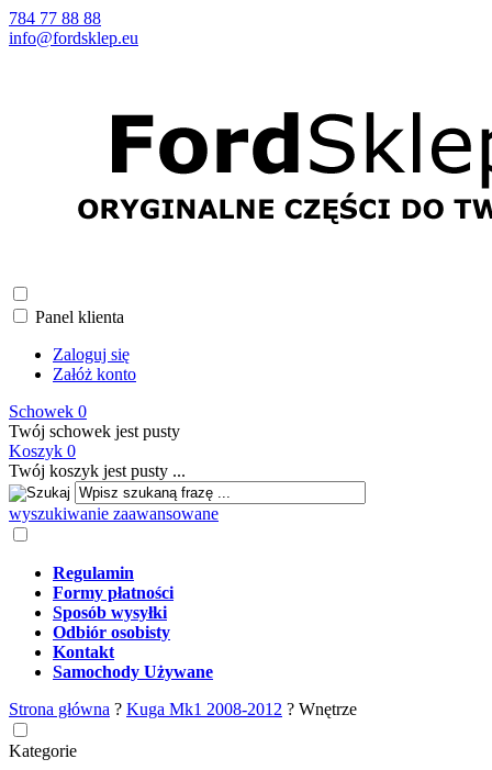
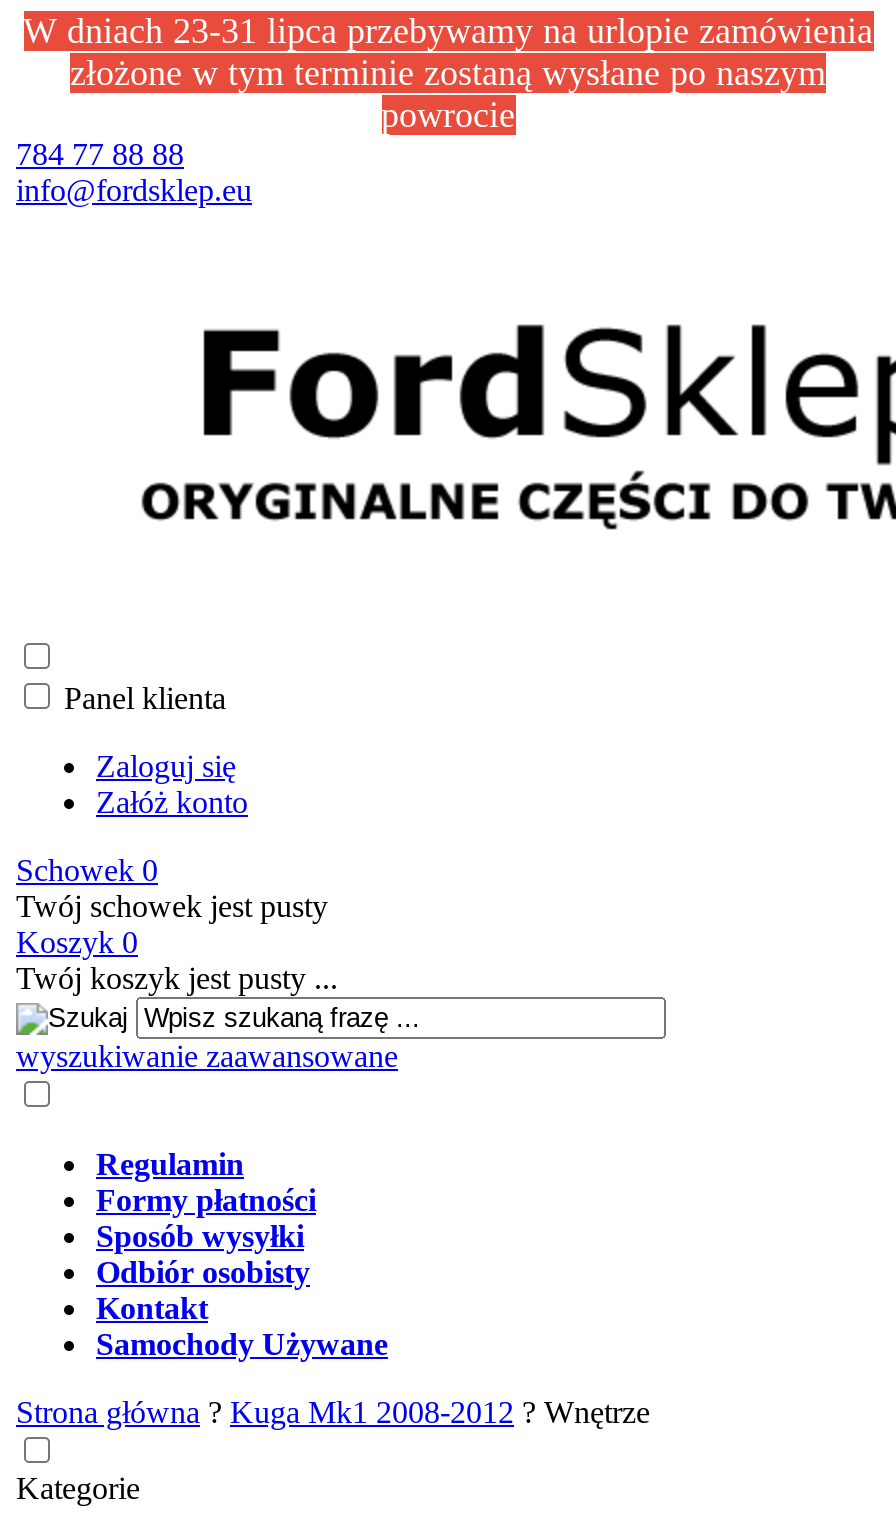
+ W dniach 23-31 lipca przebywamy na urlopie zamówienia
+ złożone w tym terminie zostaną wysłane po naszym
+ powrocie
